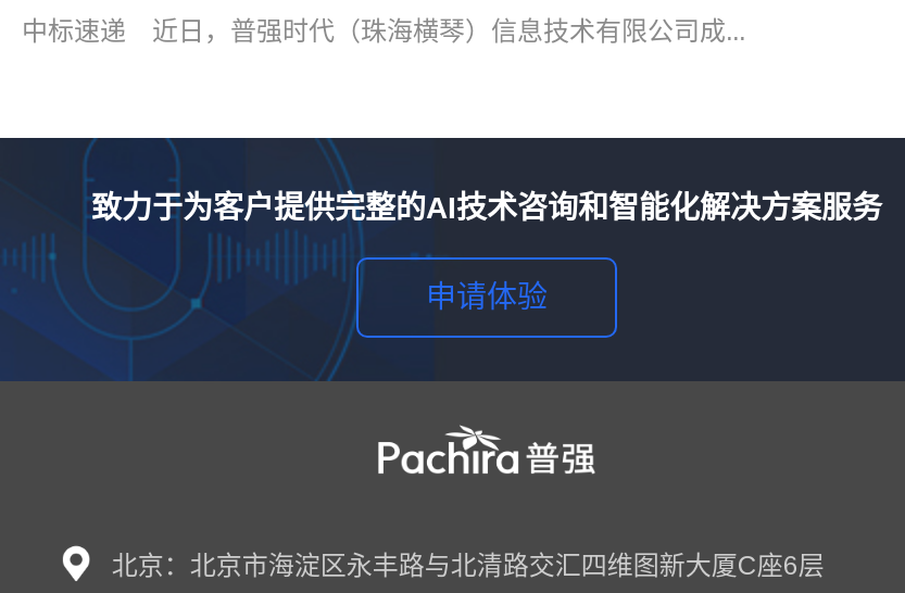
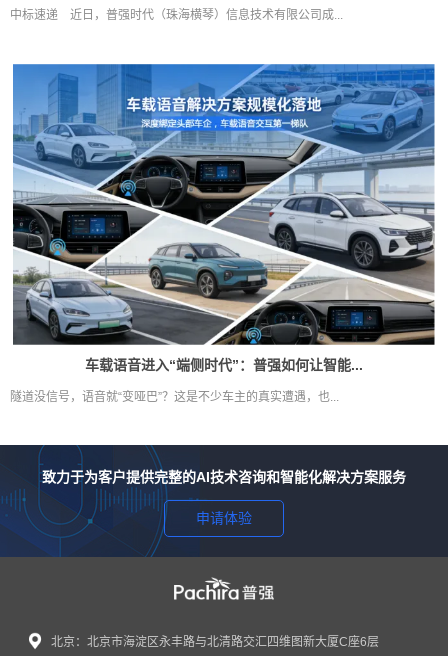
+ [image]
+ 车载语音进入“端侧时代”：普强如何让智能...
+ 隧道没信号，语音就“变哑巴”？这是不少车主的真实遭遇，也...
